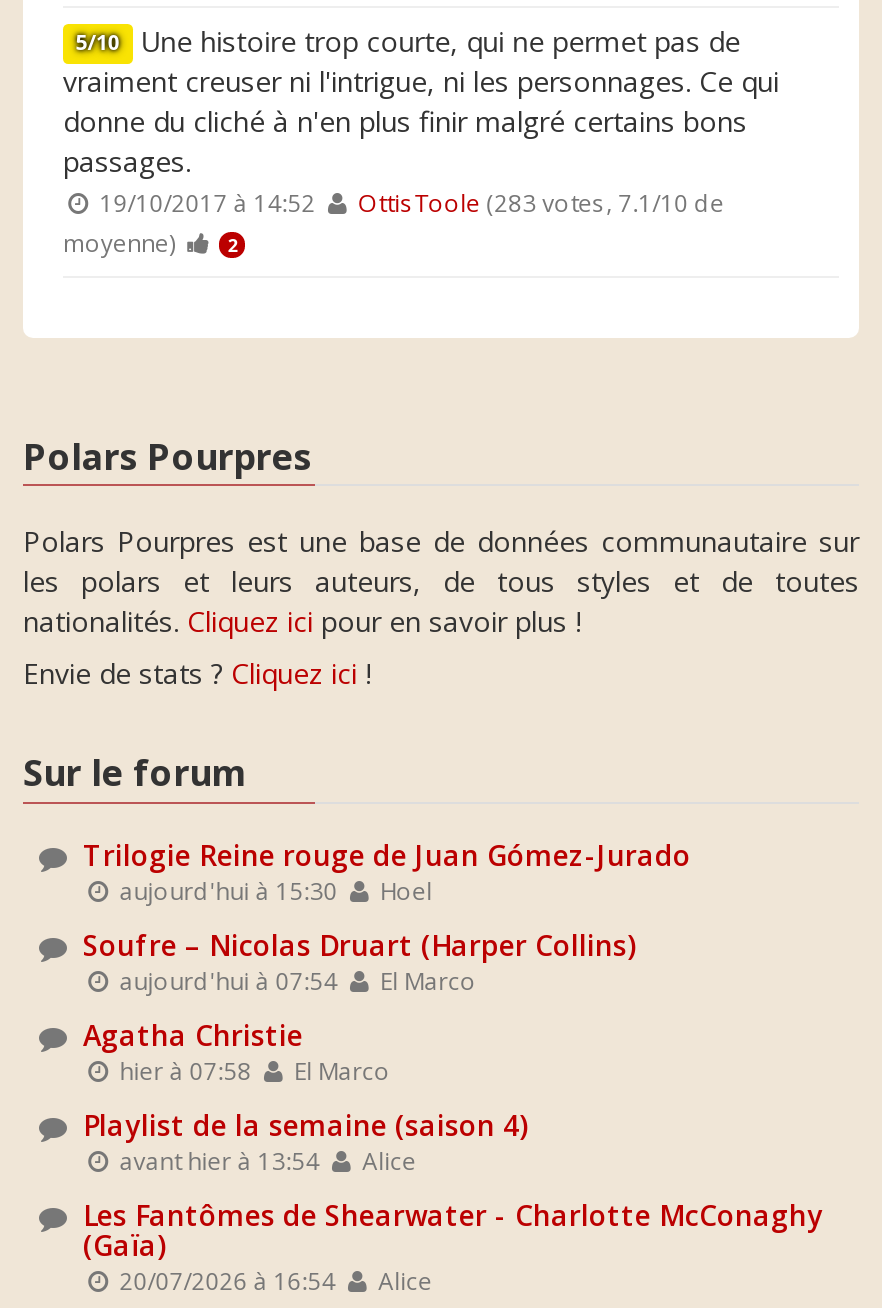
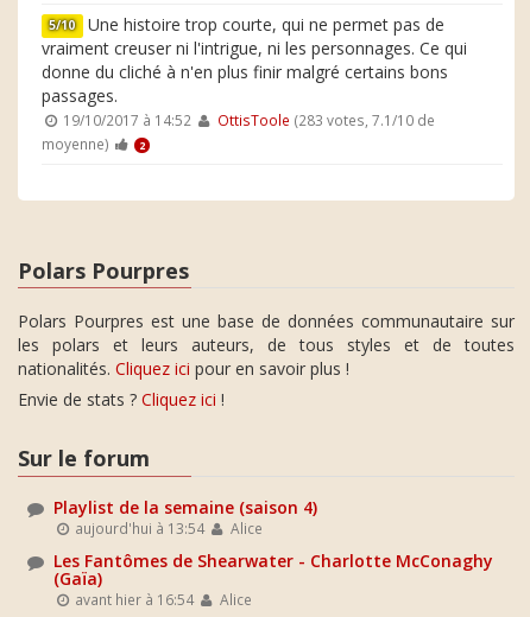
- Trilogie Reine rouge de Juan Gómez-Jurado
- aujourd'hui à 15:30
- Hoel
- Soufre – Nicolas Druart (Harper Collins)
- aujourd'hui à 07:54
- El Marco
- Agatha Christie
- hier à 07:58
- El Marco

- avant hier à 13:54 Alice
+ aujourd'hui à 13:54 Alice

- 20/07/2026 à 16:54 Alice
+ avant hier à 16:54 Alice
